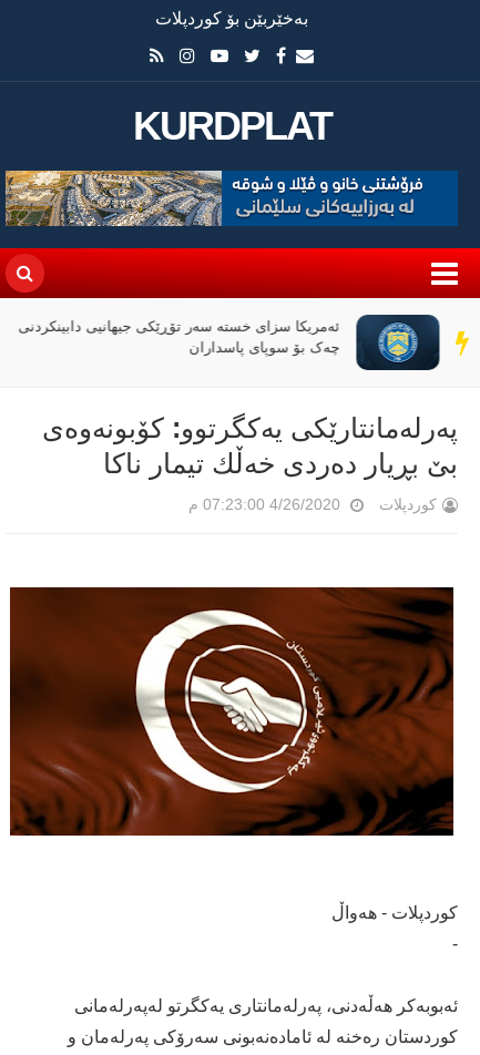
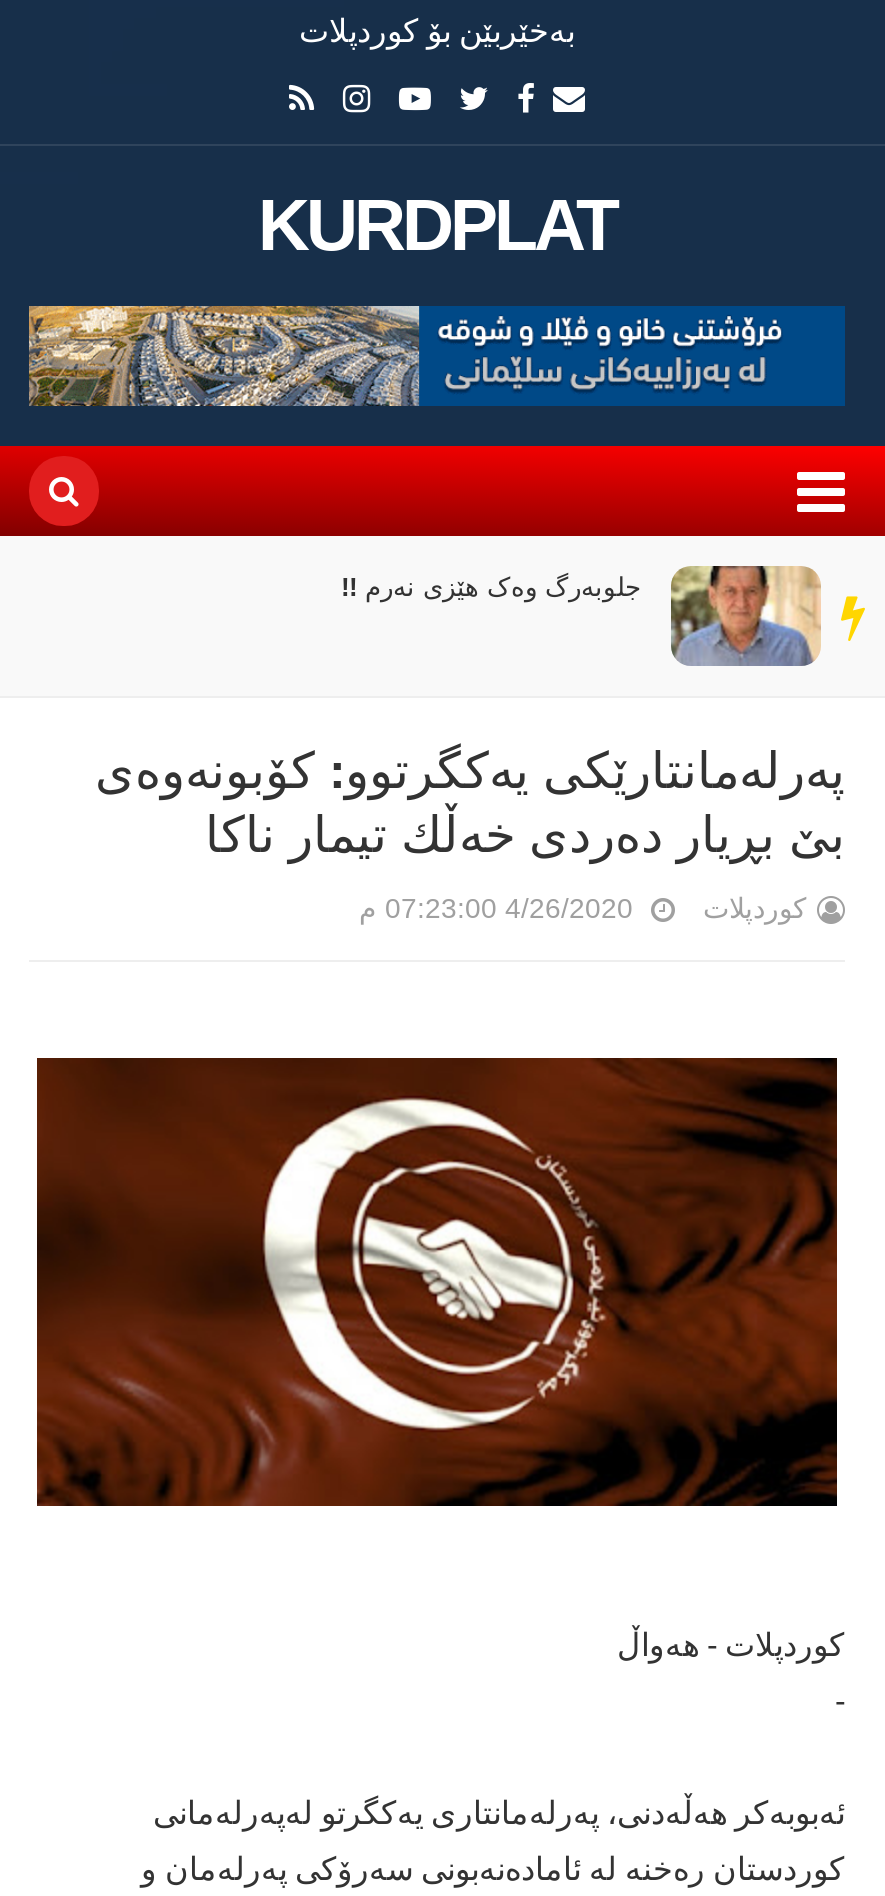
- [image]
- ئەمریکا سزای خستە سەر تۆڕێکی جیهانیی دابینکردنی
- چەک بۆ سوپای پاسداران
+ [image]
+ جلوبەرگ وەک هێزی نەرم !!
